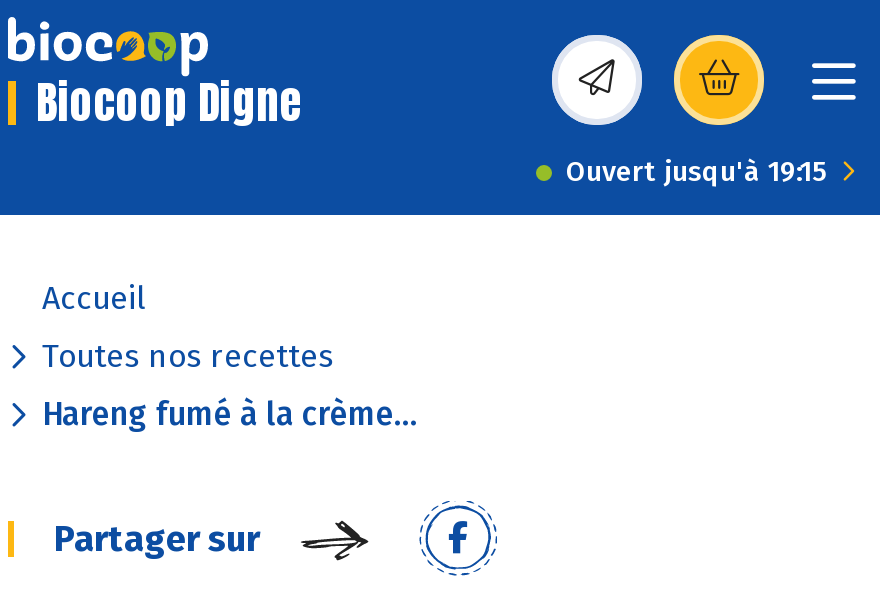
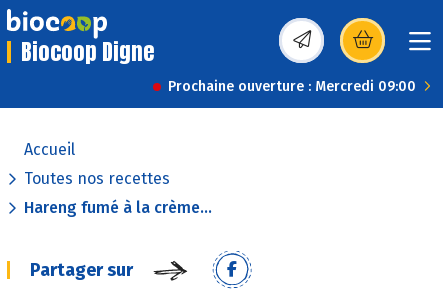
- Ouvert jusqu'à 19:15
+ Prochaine ouverture : Mercredi 09:00
